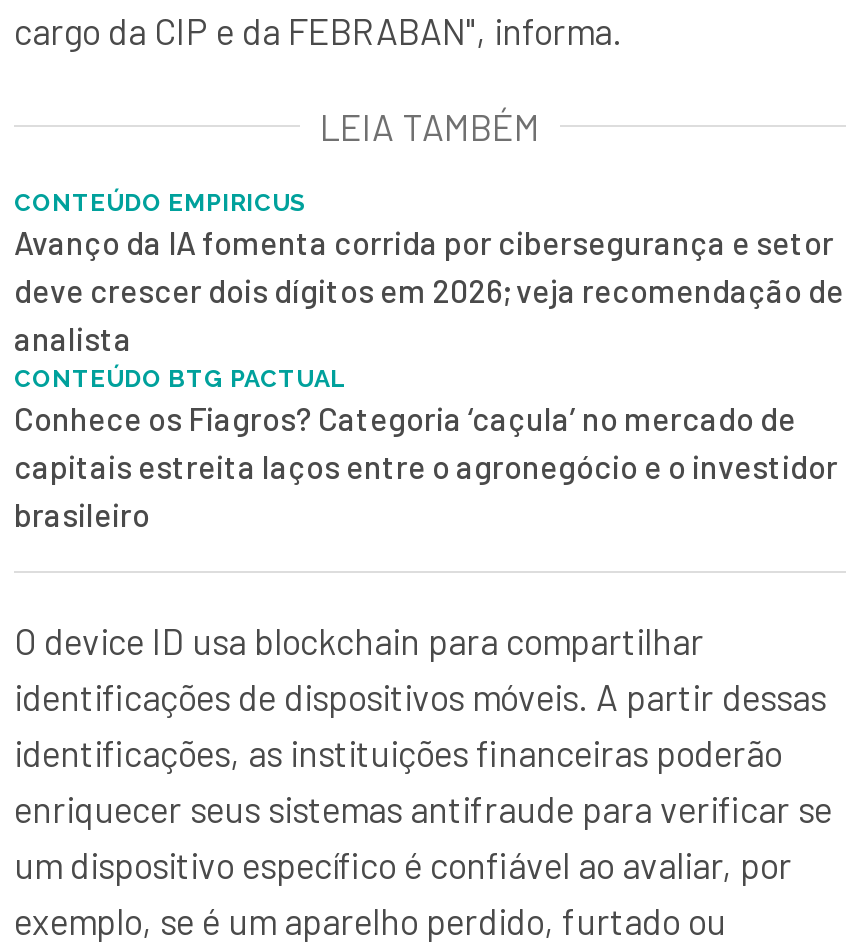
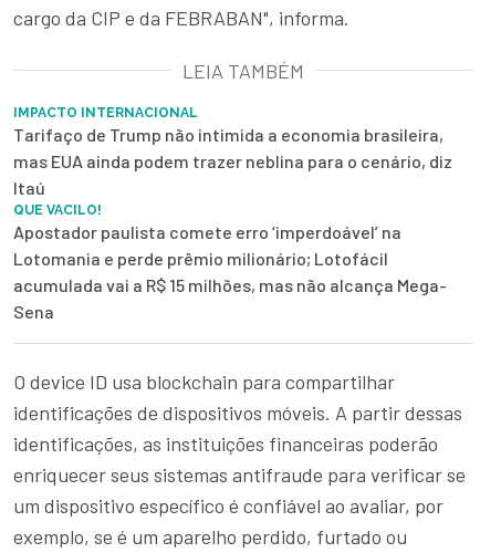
- CONTEÚDO EMPIRICUS
- Avanço da IA fomenta corrida por cibersegurança e setor
- deve crescer dois dígitos em 2026; veja recomendação de
- analista
- CONTEÚDO BTG PACTUAL
- Conhece os Fiagros? Categoria ‘caçula’ no mercado de
- capitais estreita laços entre o agronegócio e o investidor
- brasileiro
+ IMPACTO INTERNACIONAL
+ Tarifaço de Trump não intimida a economia brasileira,
+ mas EUA ainda podem trazer neblina para o cenário, diz
+ Itaú
+ QUE VACILO!
+ Apostador paulista comete erro ‘imperdoável’ na
+ Lotomania e perde prêmio milionário; Lotofácil
+ acumulada vai a R$ 15 milhões, mas não alcança Mega-
+ Sena
